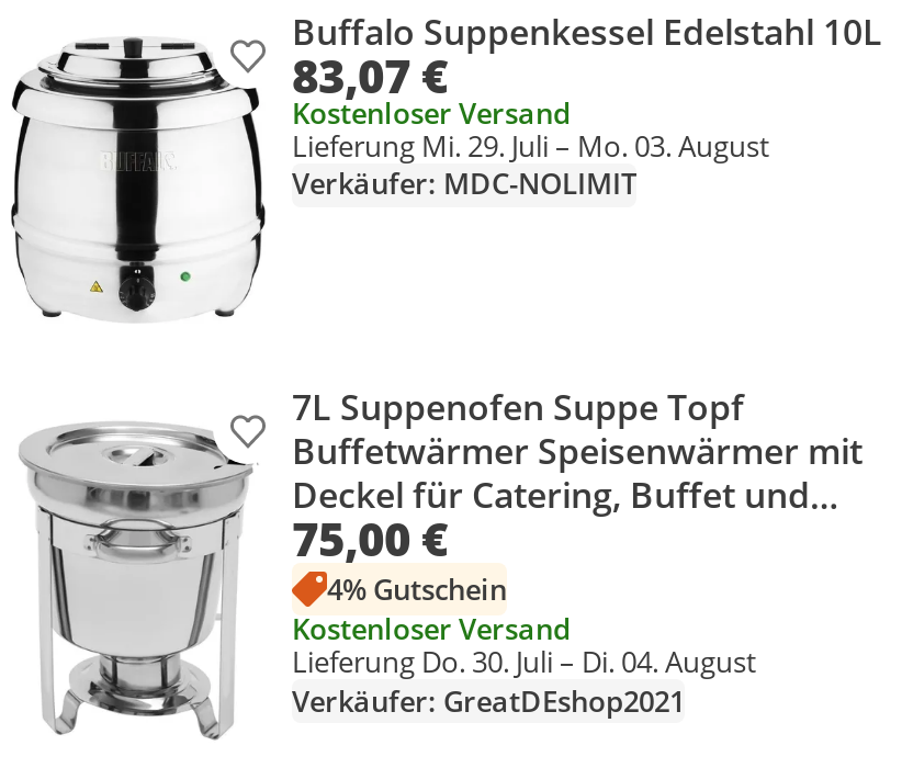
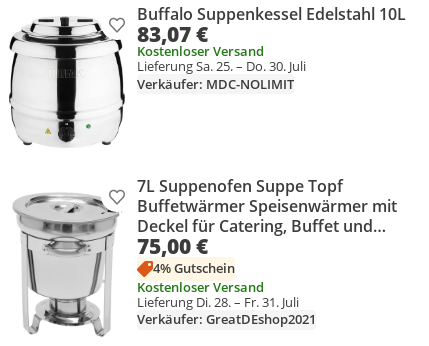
- Lieferung Mi. 29. Juli – Mo. 03. August
+ Lieferung Sa. 25. – Do. 30. Juli

- Lieferung Do. 30. Juli – Di. 04. August
+ Lieferung Di. 28. – Fr. 31. Juli
